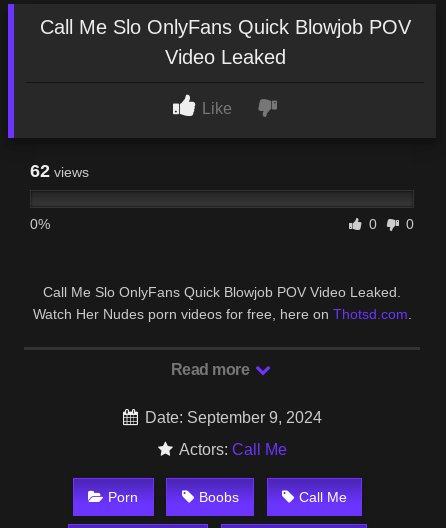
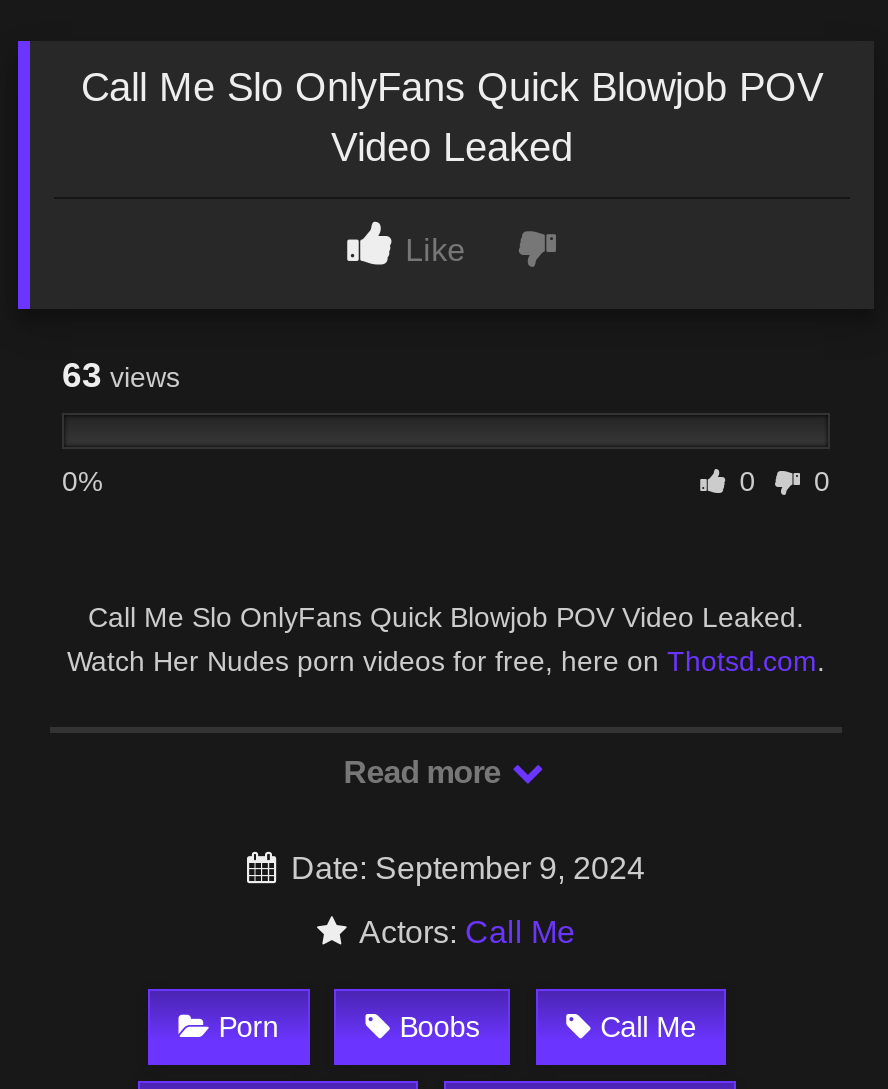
- 62 views
+ 63 views
